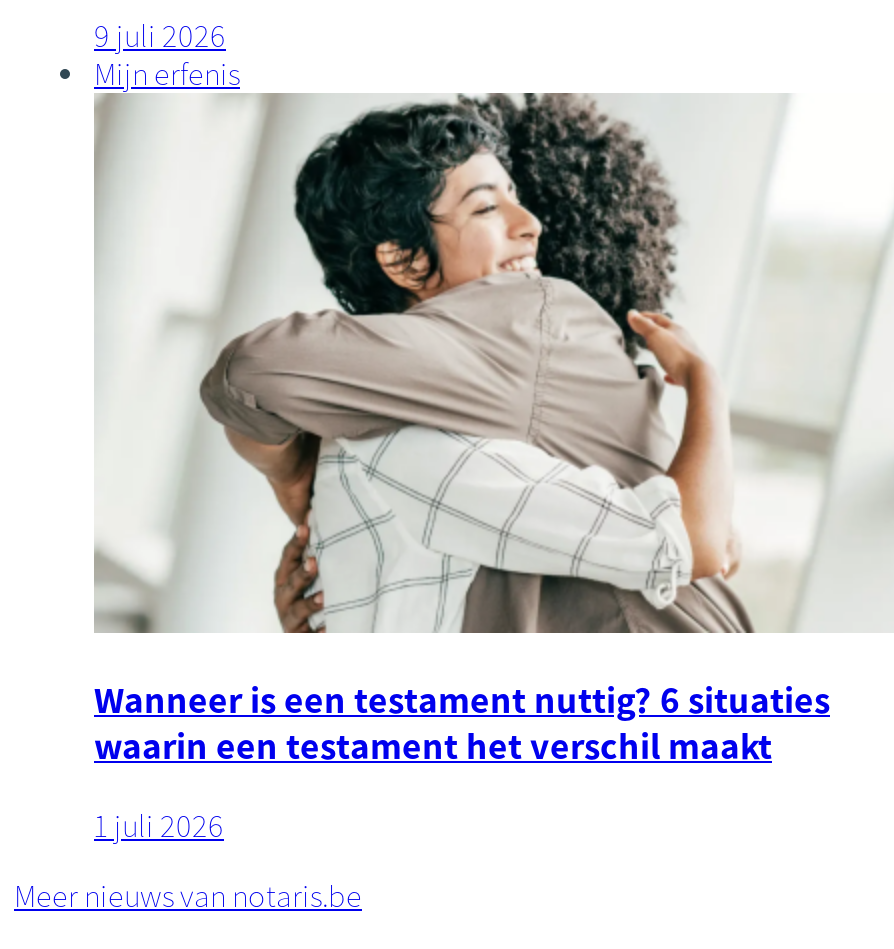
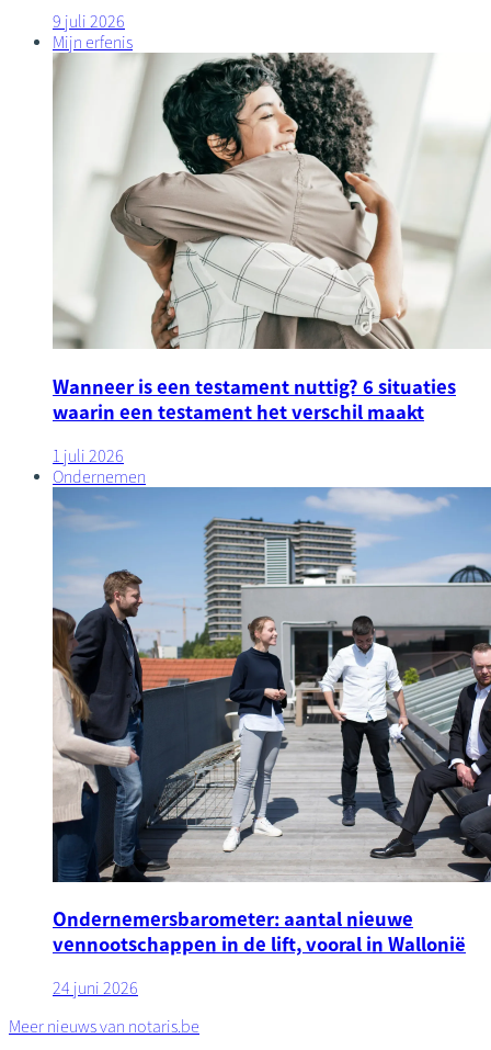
+ [image]
+ Ondernemen

+ Ondernemersbarometer: aantal nieuwe
+ vennootschappen in de lift, vooral in Wallonië
+ 24 juni 2026
